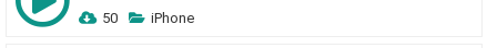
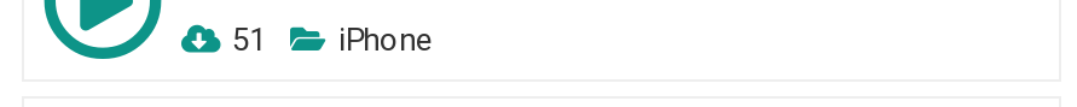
- 50 iPhone
+ 51 iPhone
